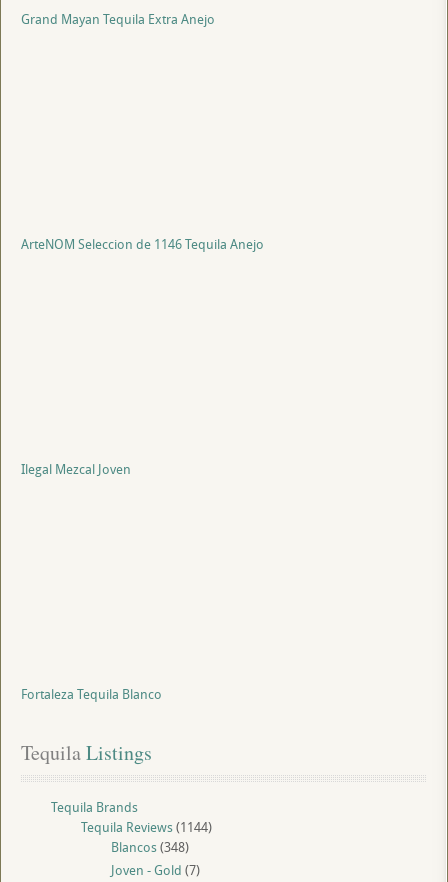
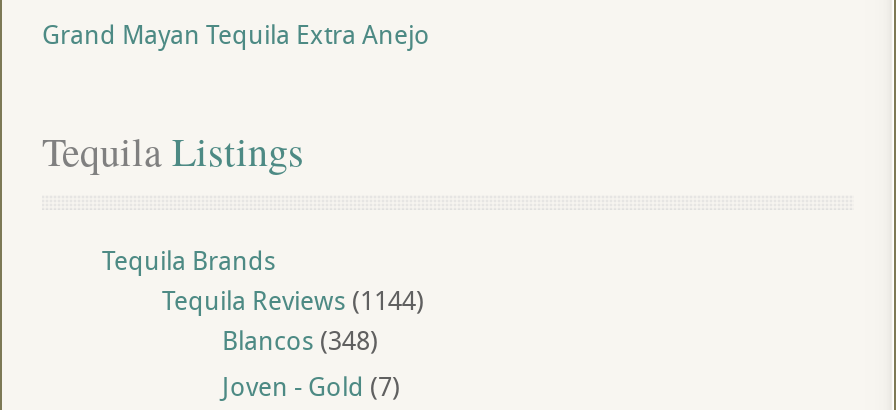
- ArteNOM Seleccion de 1146 Tequila Anejo

- Ilegal Mezcal Joven

- Fortaleza Tequila Blanco
